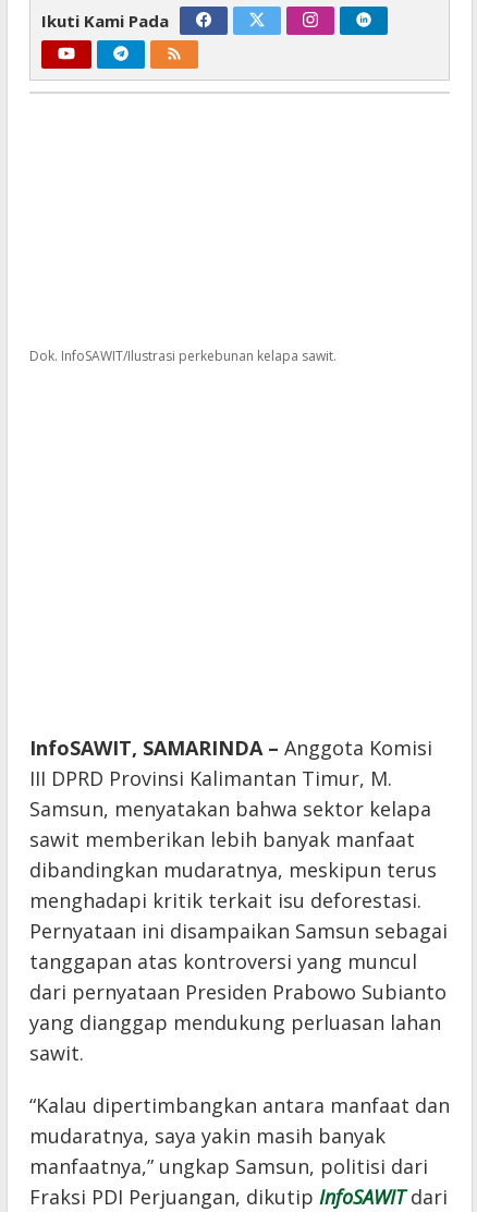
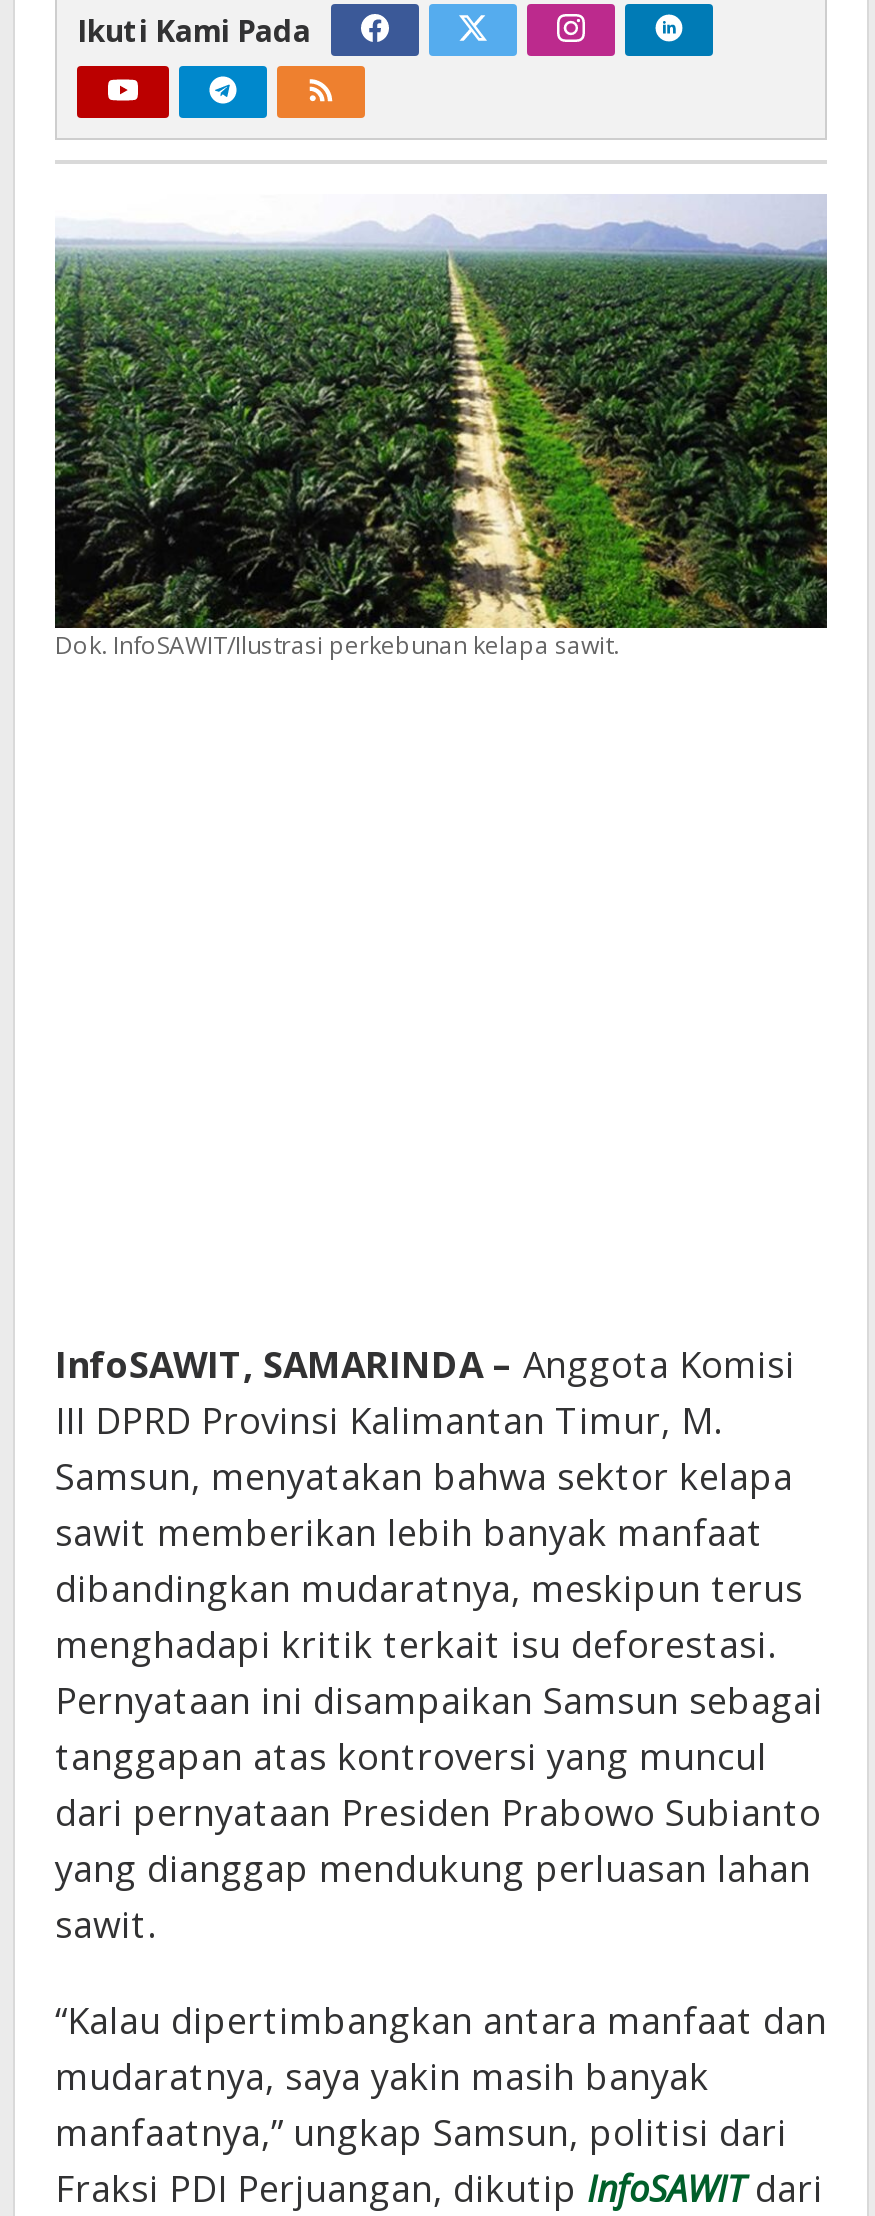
+ [image]
